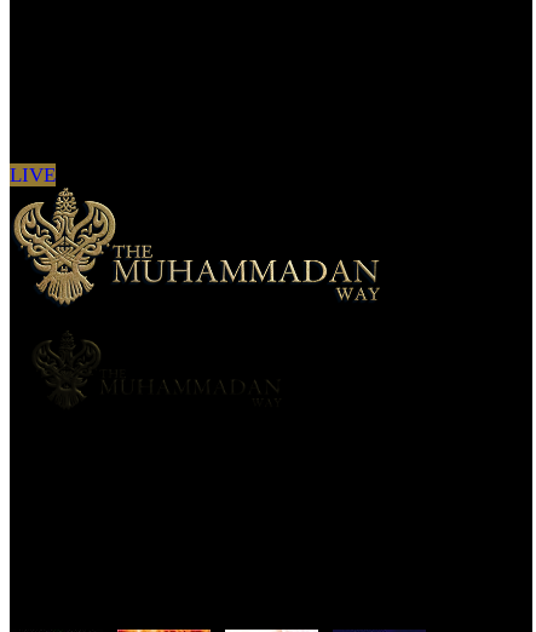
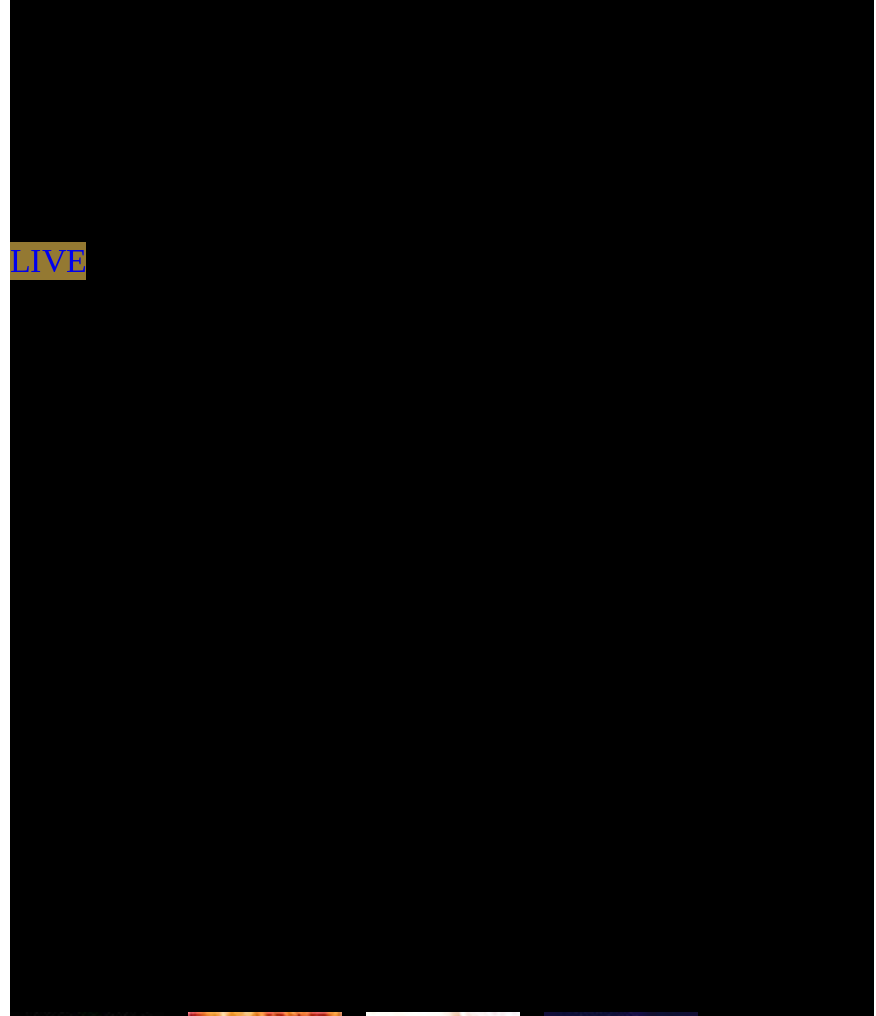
- [image]
